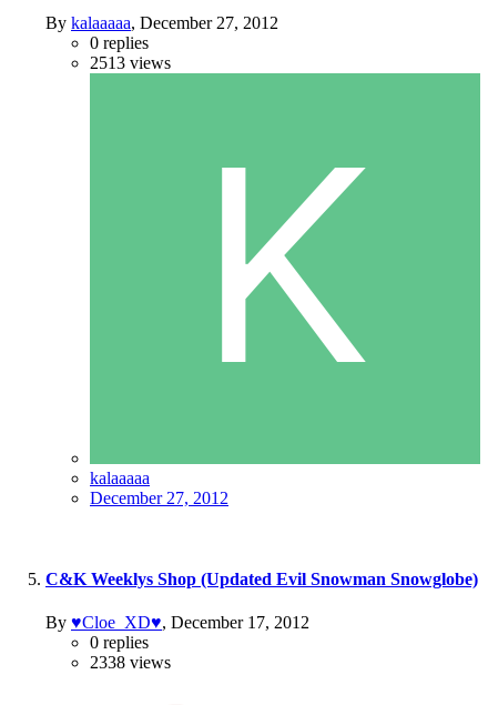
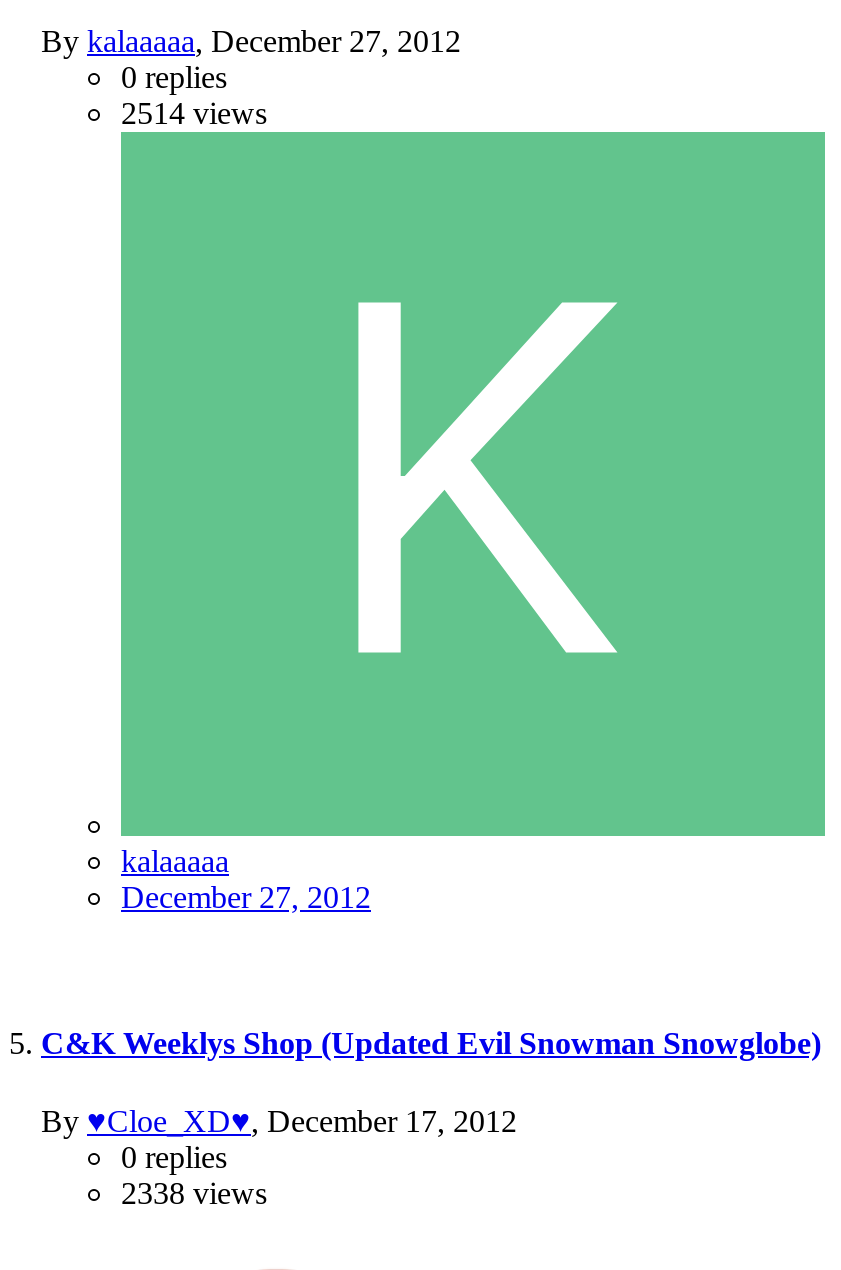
- 2513 views
+ 2514 views
